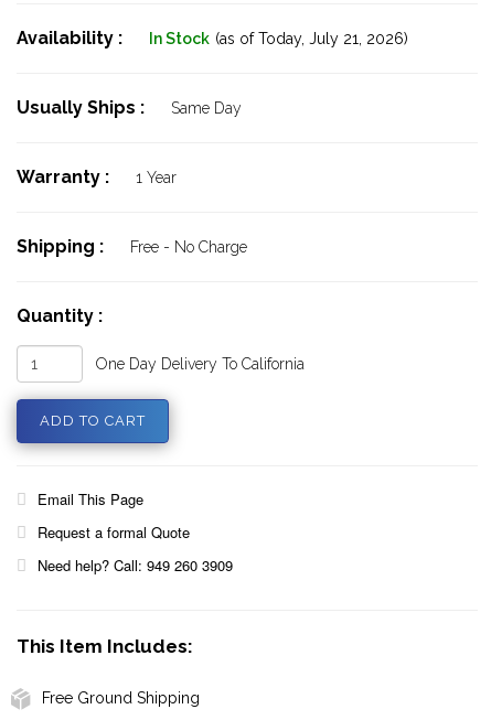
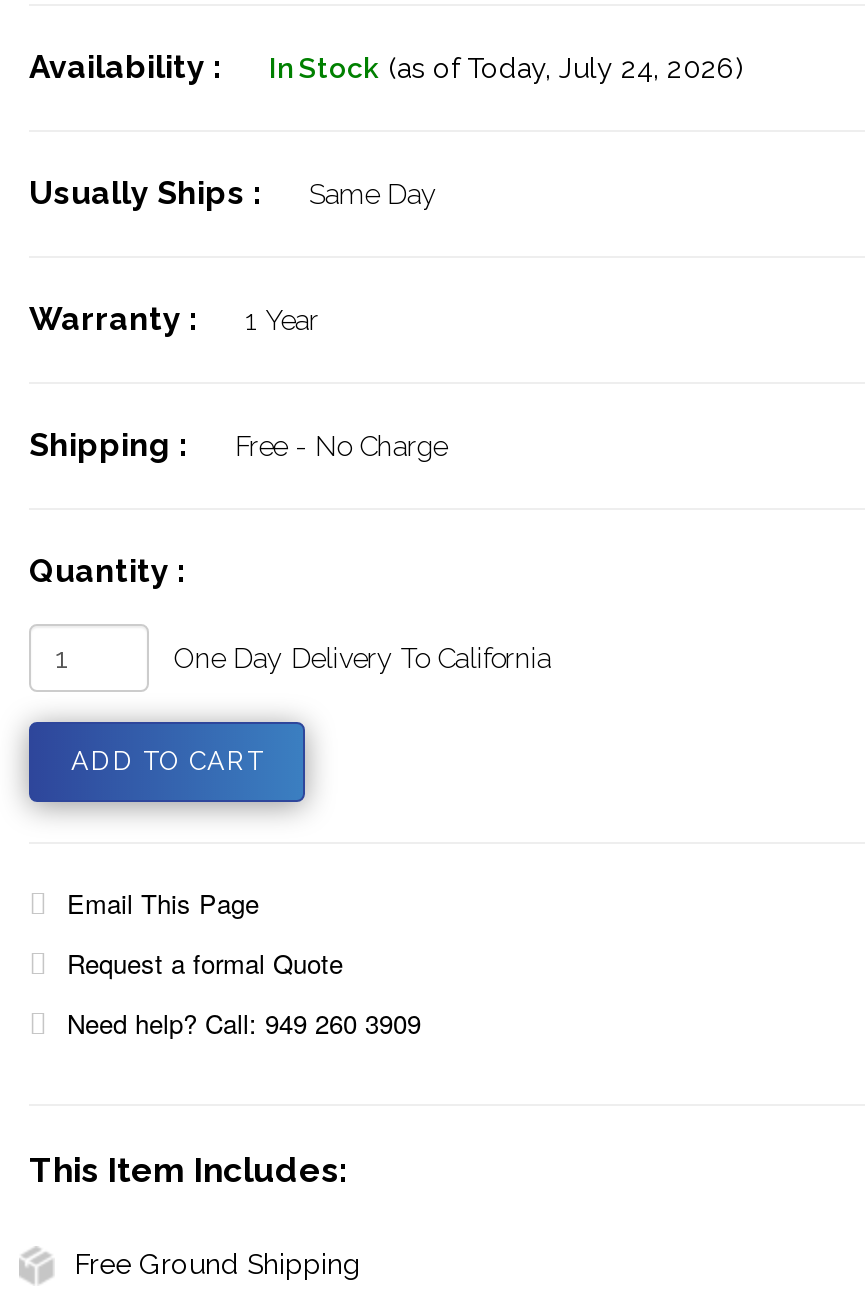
- In Stock (as of Today, July 21, 2026)
+ In Stock (as of Today, July 24, 2026)
